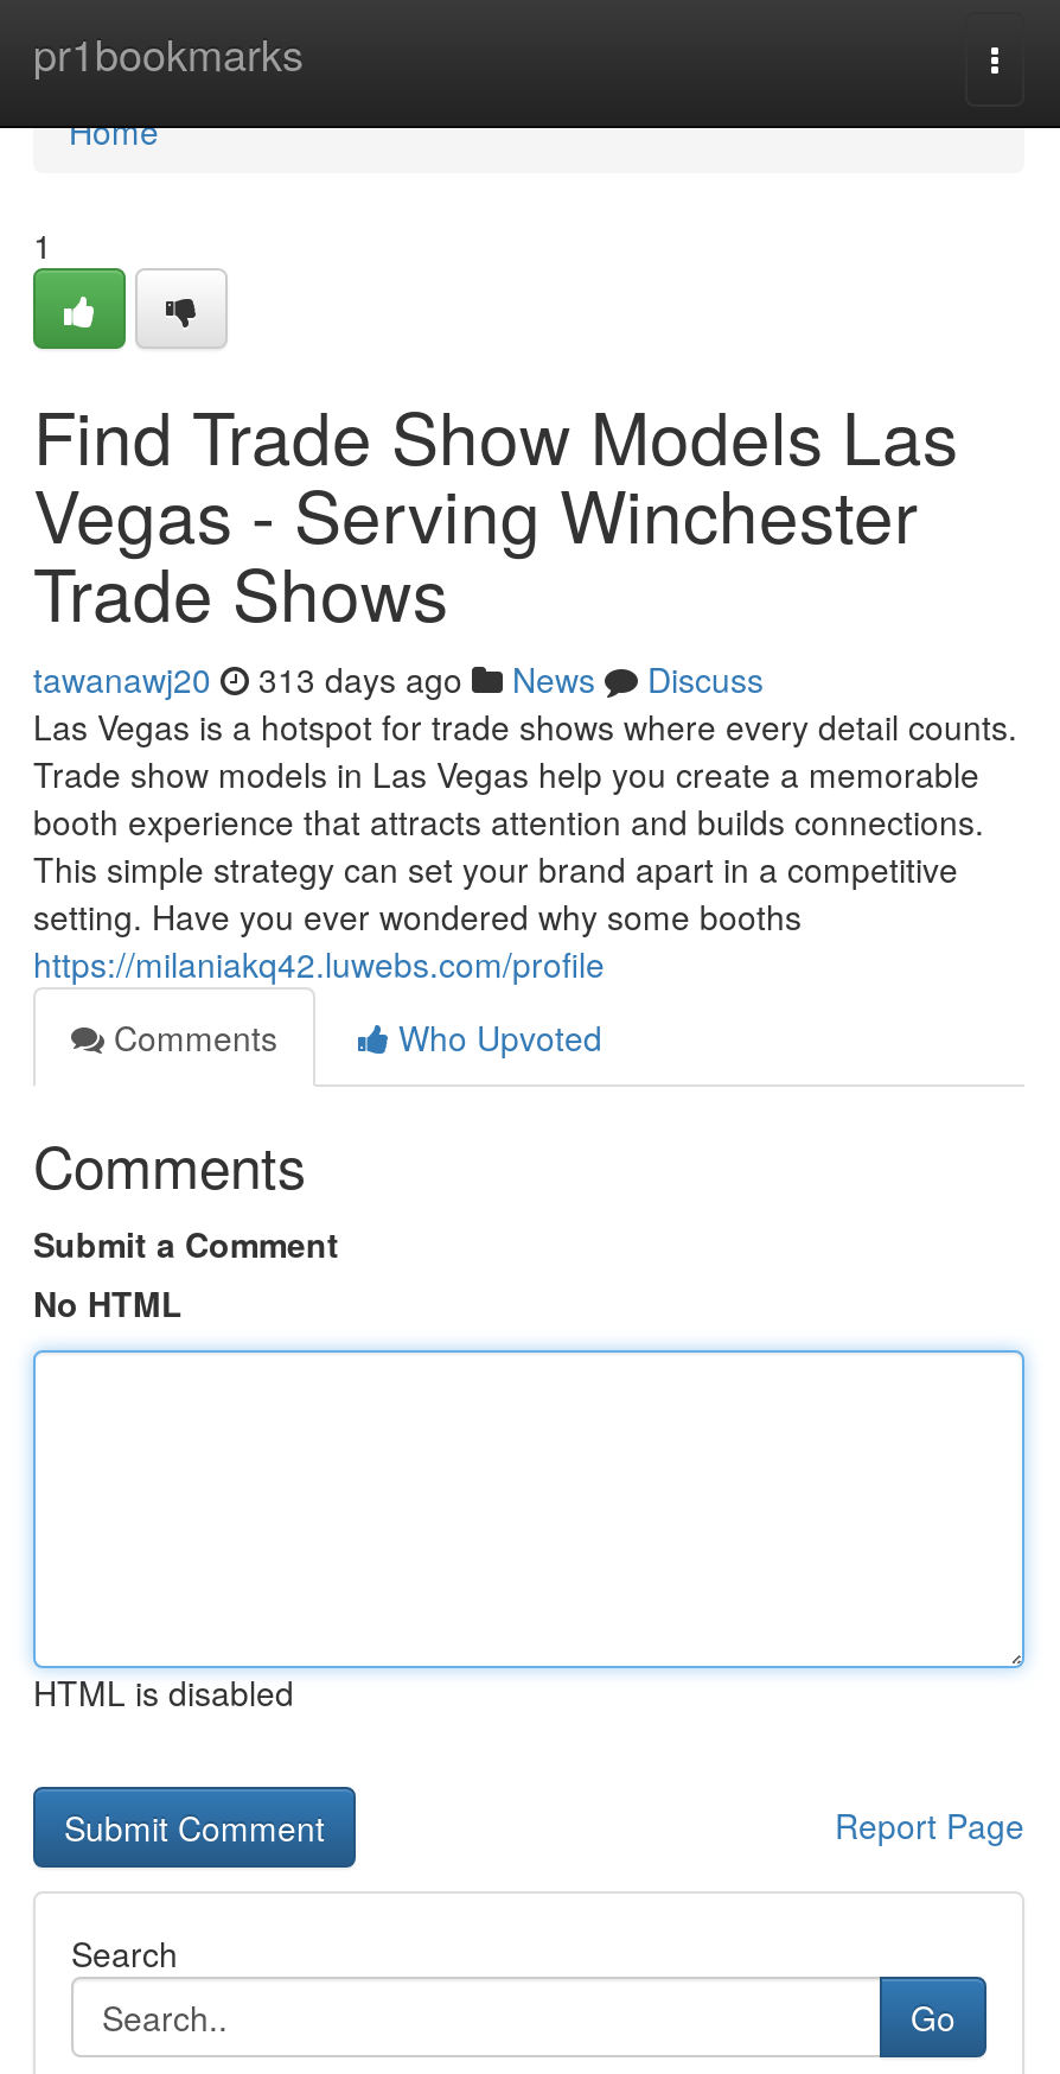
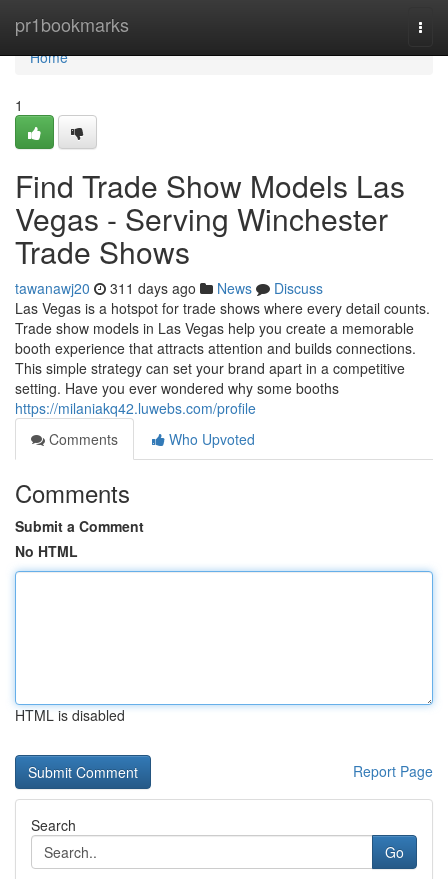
- tawanawj20 313 days ago News Discuss
+ tawanawj20 311 days ago News Discuss
